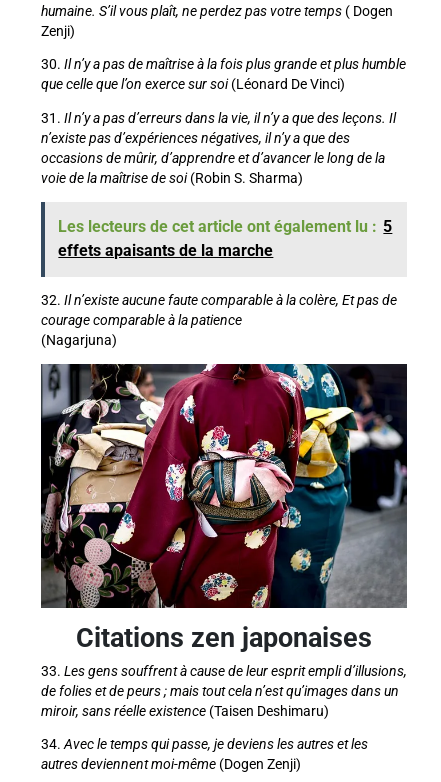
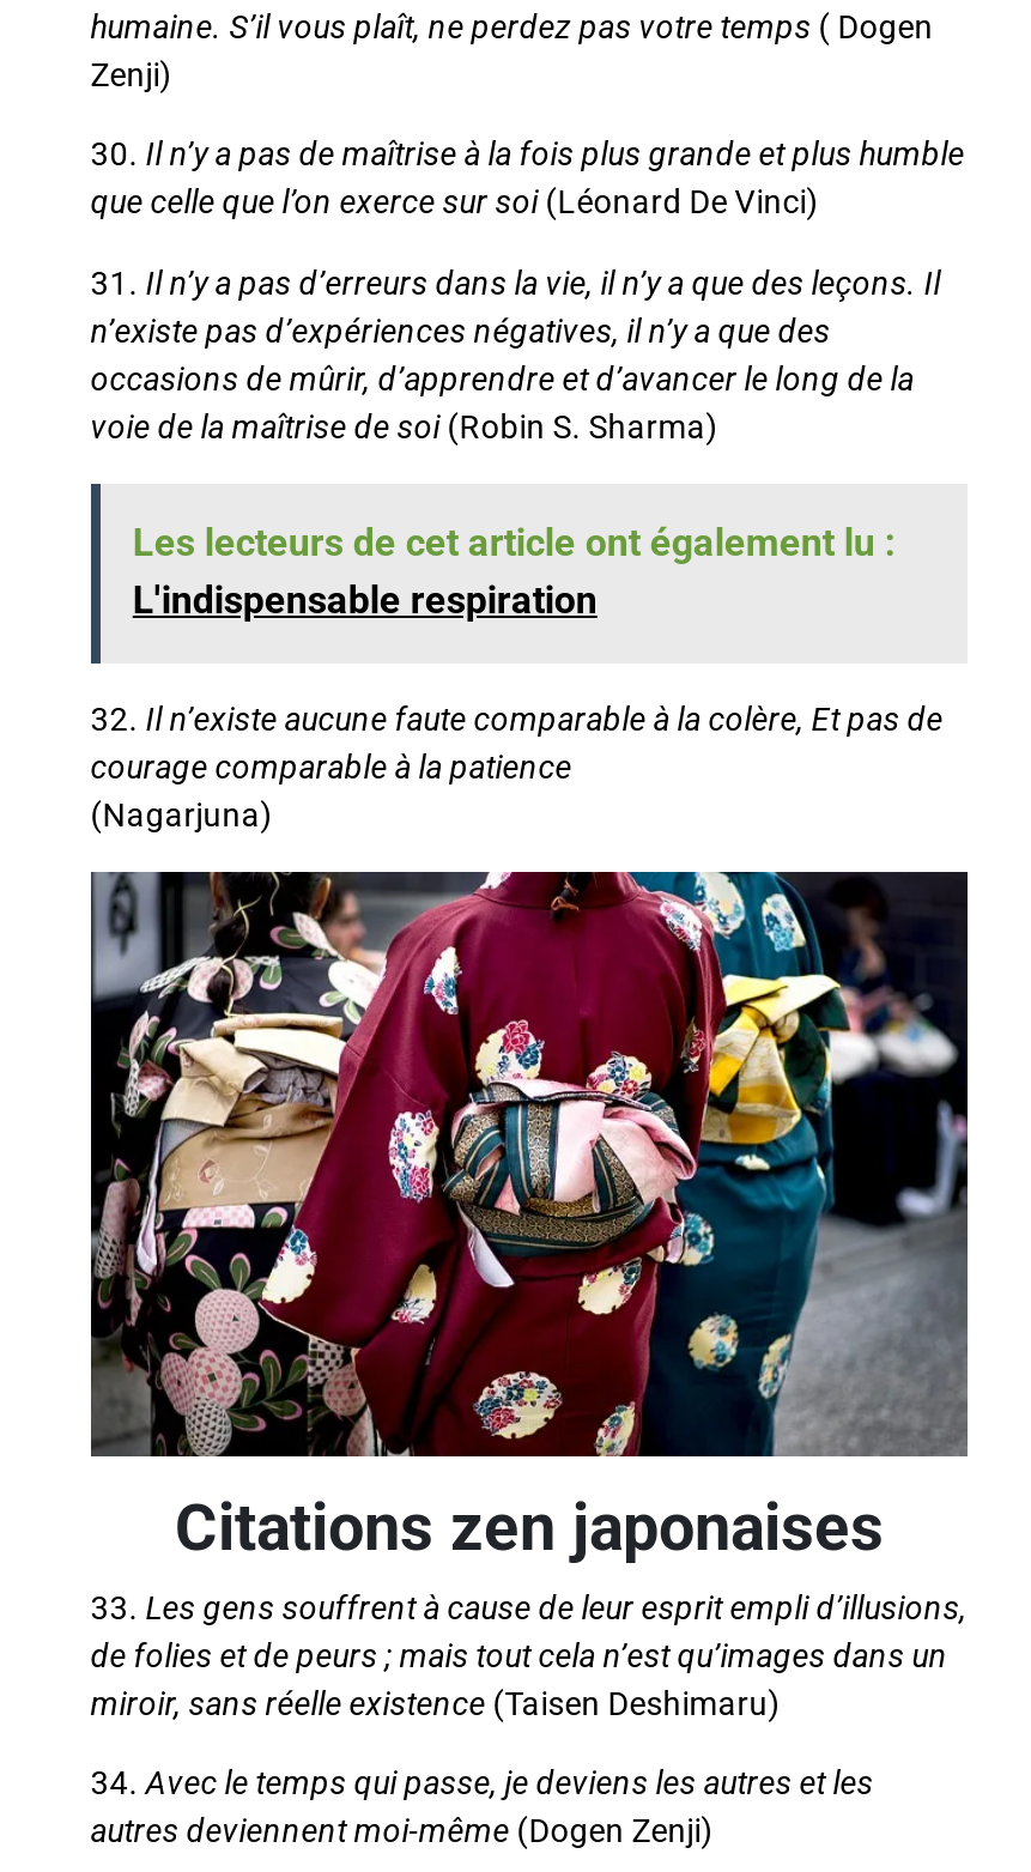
- Les lecteurs de cet article ont également lu : 5
- effets apaisants de la marche
+ Les lecteurs de cet article ont également lu :
+ L'indispensable respiration
